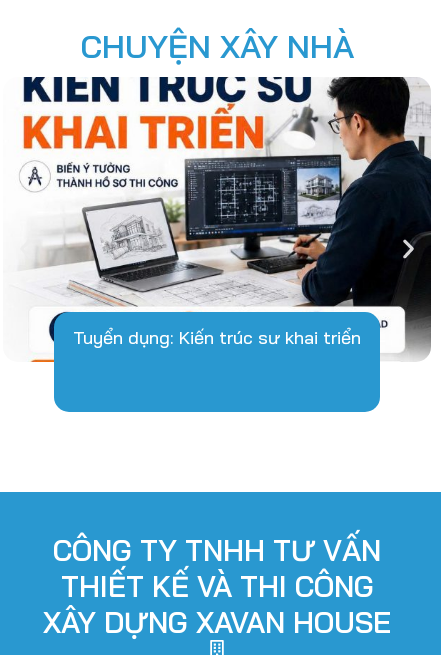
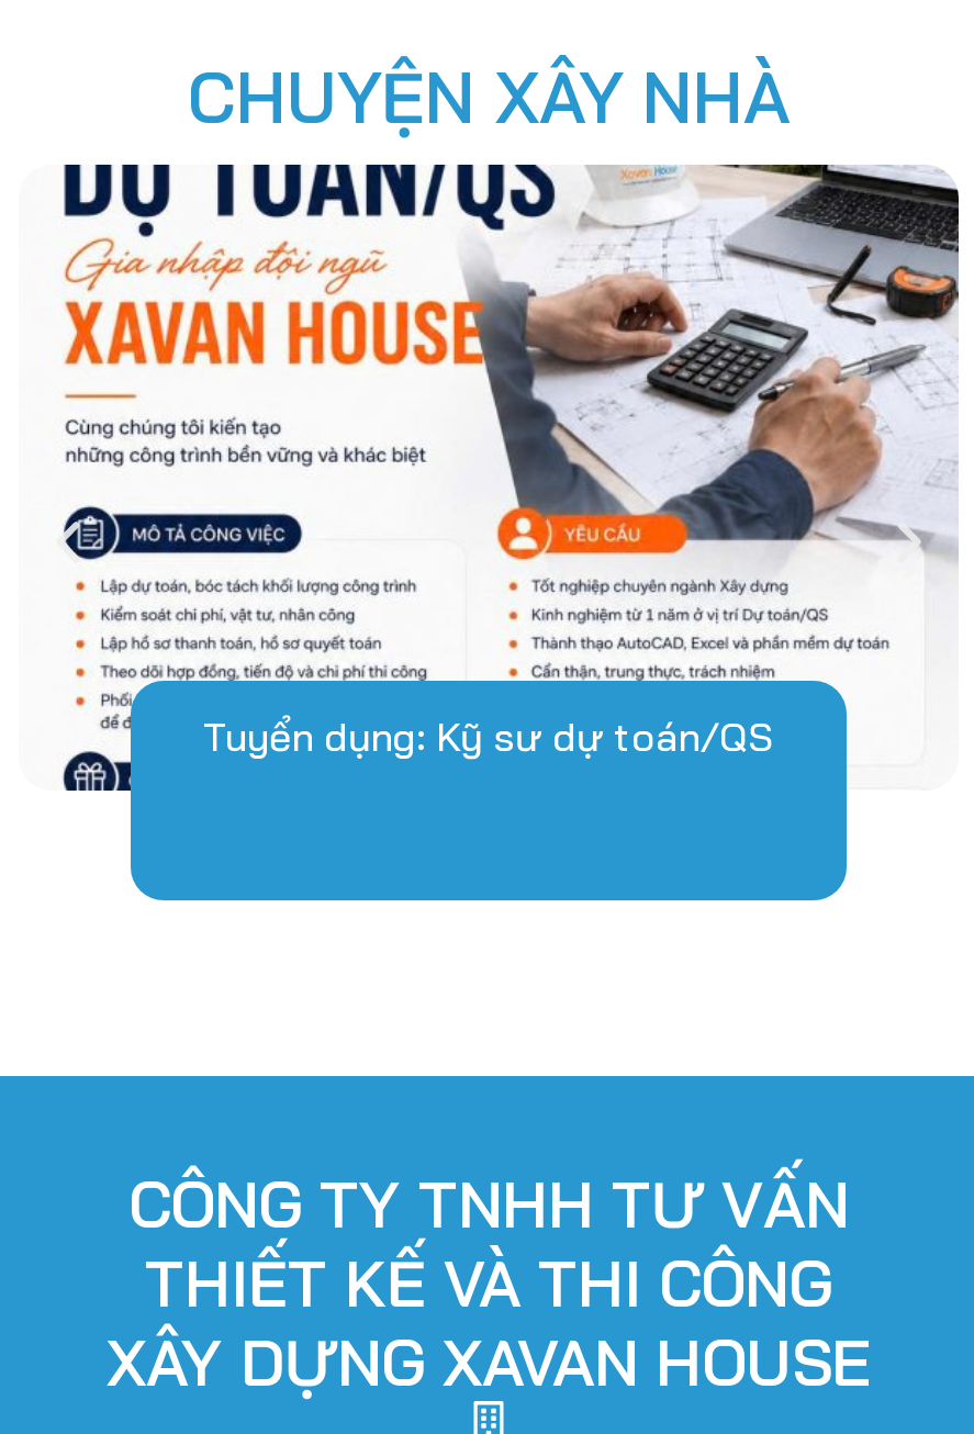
- [image]
- Tuyển dụng: Kiến trúc sư khai triển
+ [image]
+ Tuyển dụng: Kỹ sư dự toán/QS
